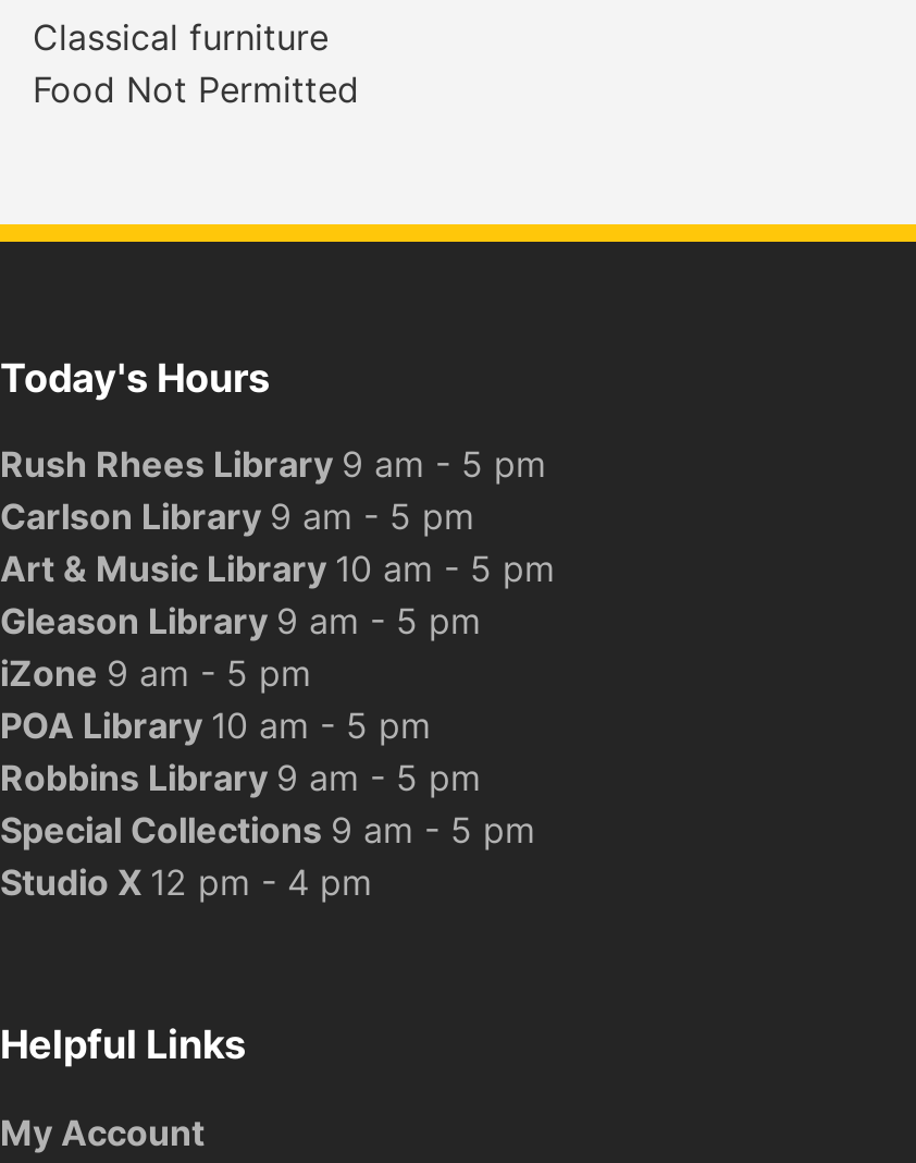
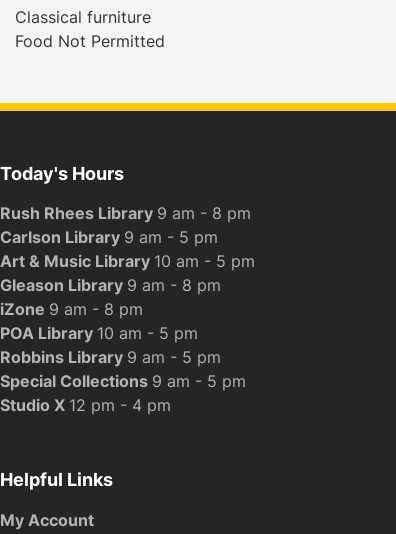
- Rush Rhees Library 9 am - 5 pm
+ Rush Rhees Library 9 am - 8 pm

- Gleason Library 9 am - 5 pm
+ Gleason Library 9 am - 8 pm

- iZone 9 am - 5 pm
+ iZone 9 am - 8 pm
